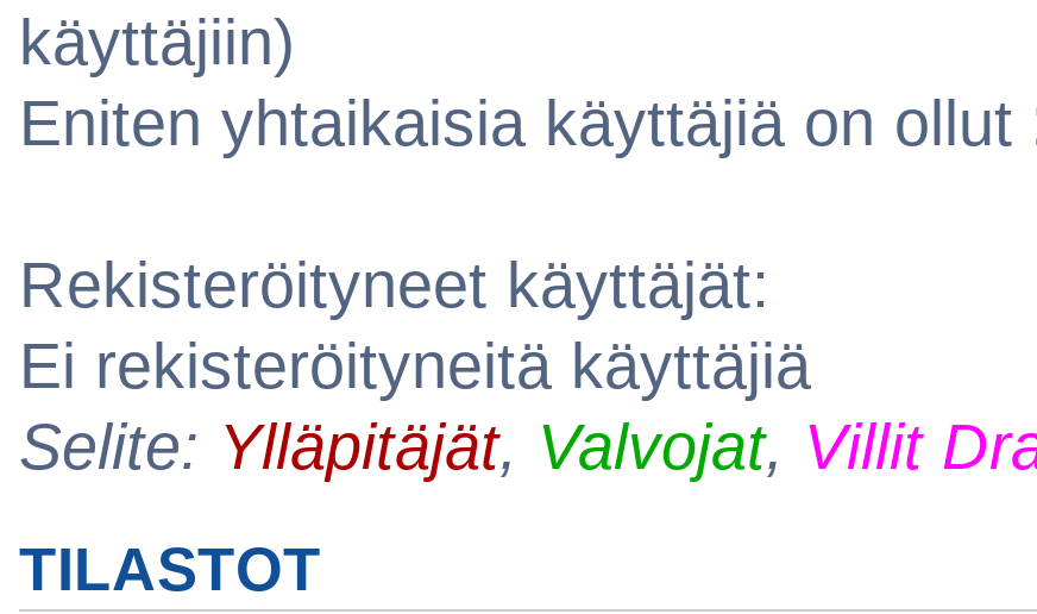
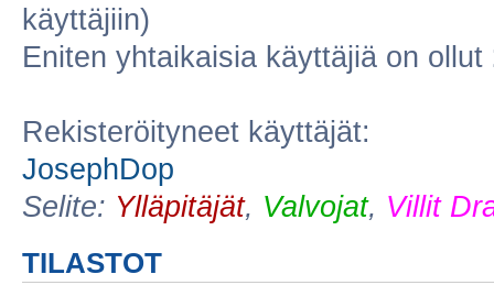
- Ei rekisteröityneitä käyttäjiä
+ JosephDop
